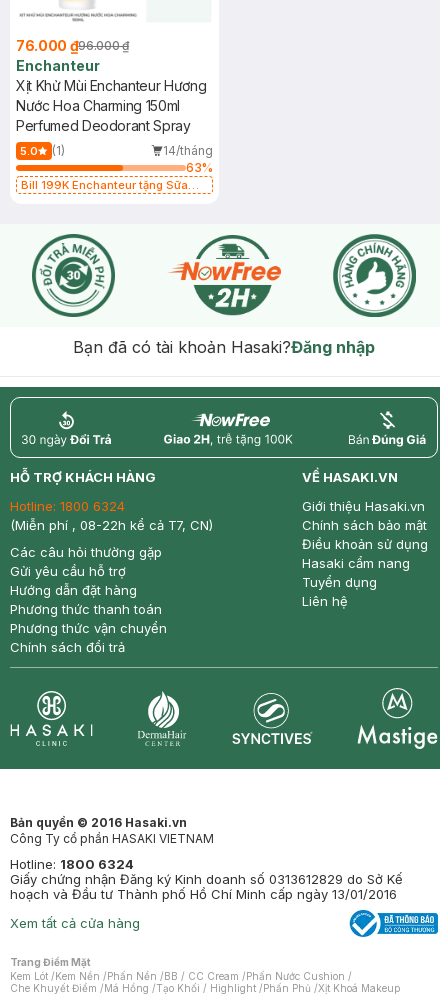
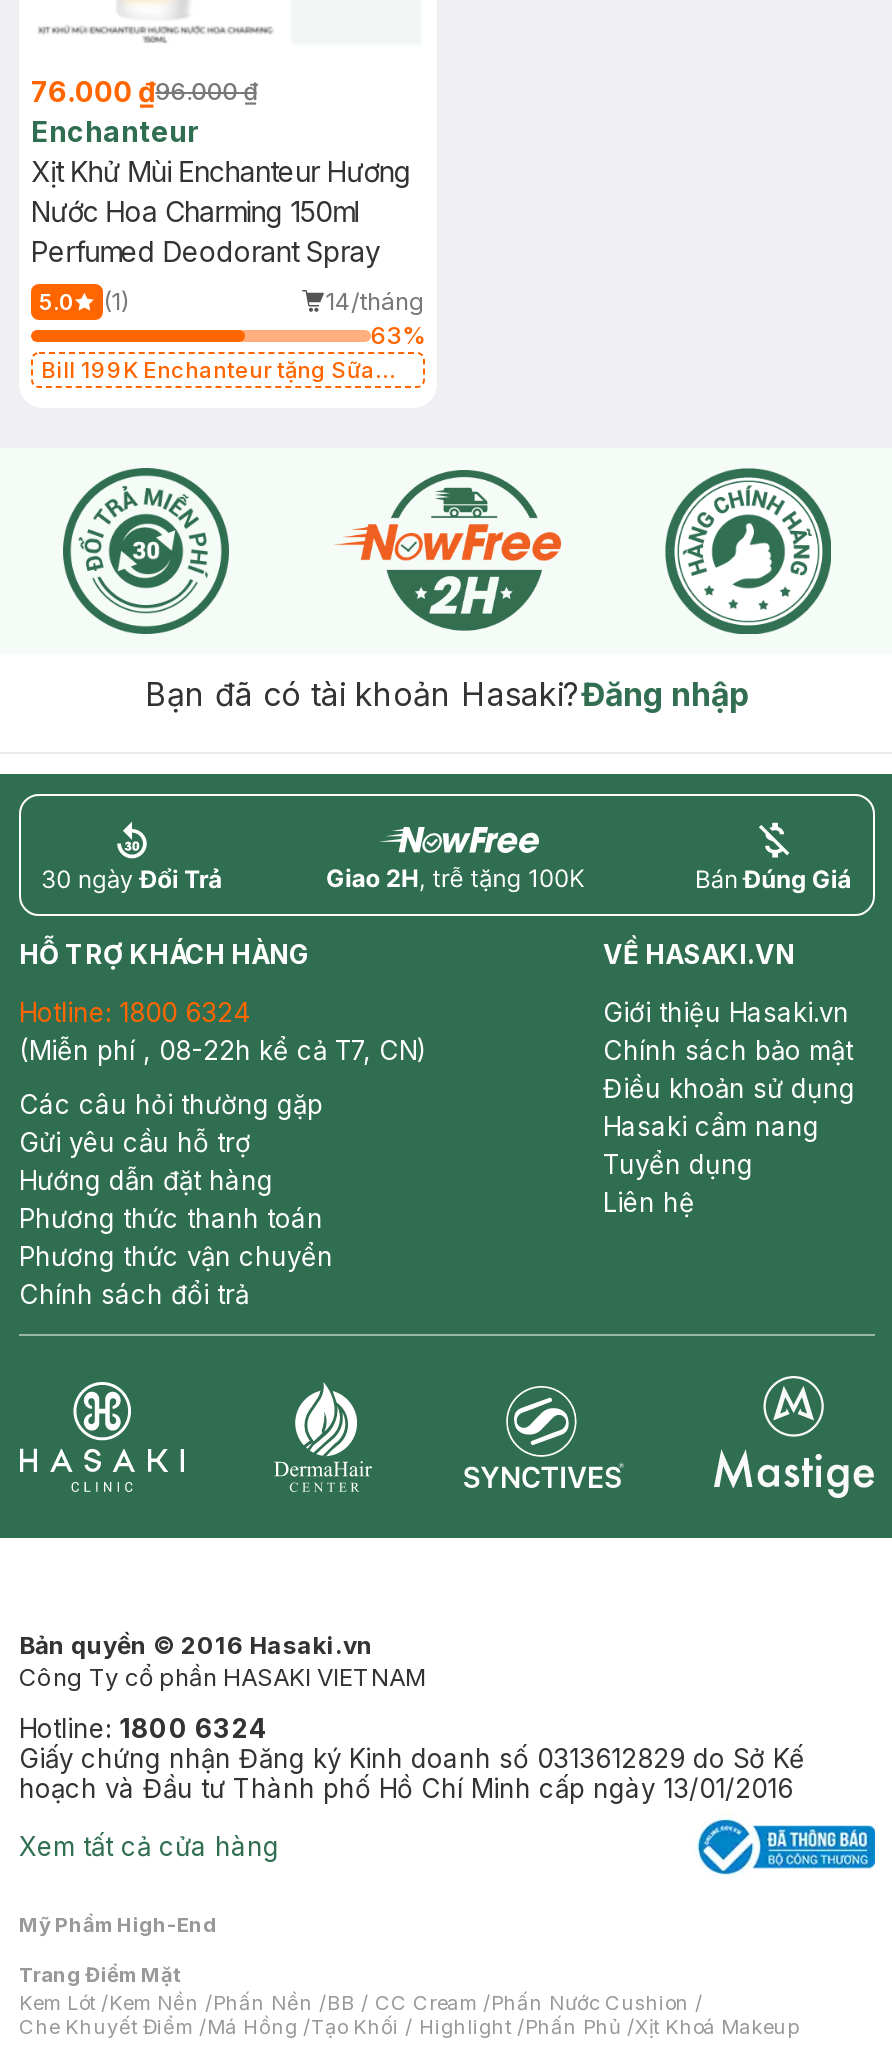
+ Mỹ Phẩm High-End
